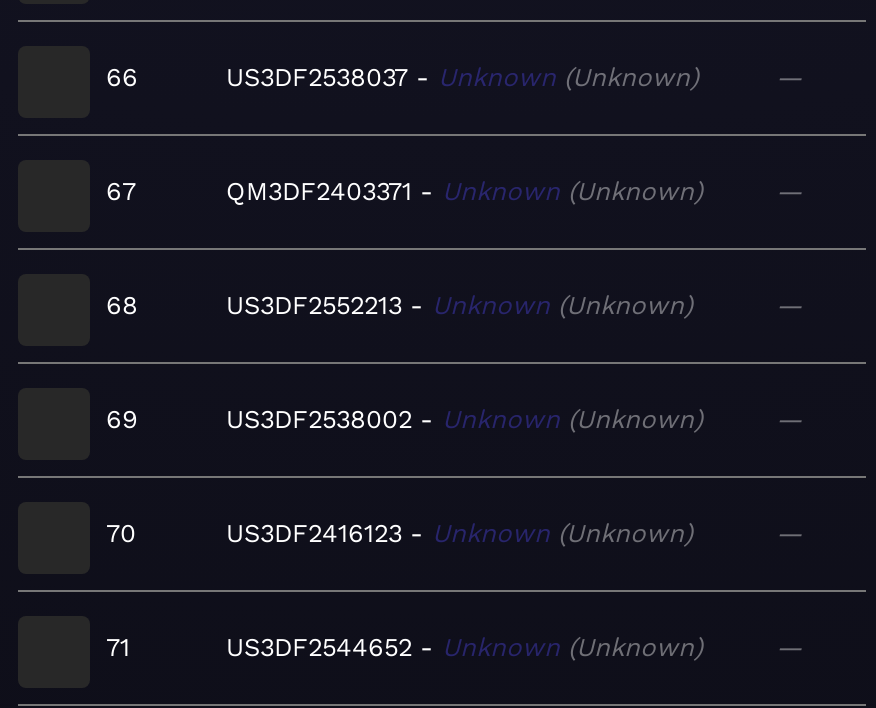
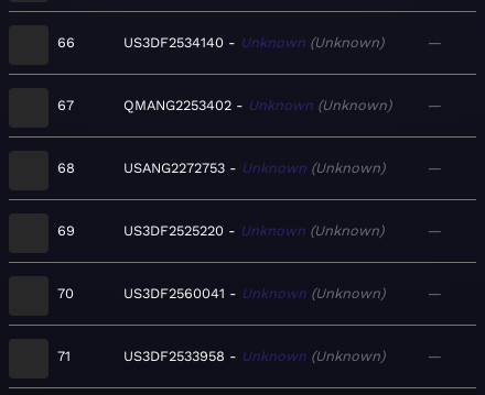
- US3DF2538037
+ US3DF2534140

- QM3DF2403371
+ QMANG2253402

- US3DF2552213
+ USANG2272753

- US3DF2538002
+ US3DF2525220

- US3DF2416123
+ US3DF2560041

- US3DF2544652
+ US3DF2533958
